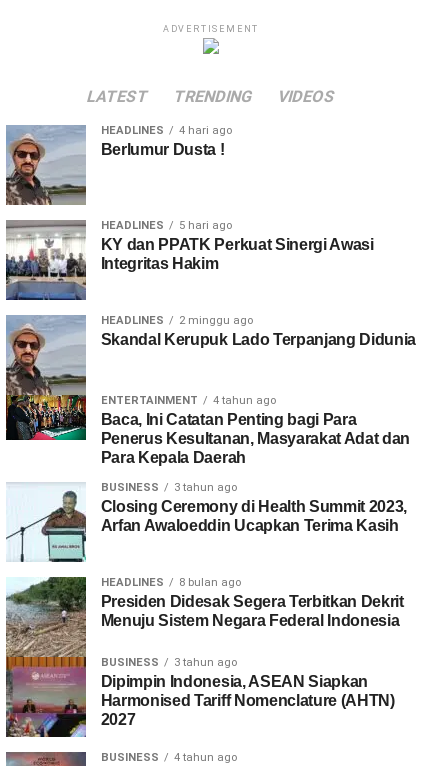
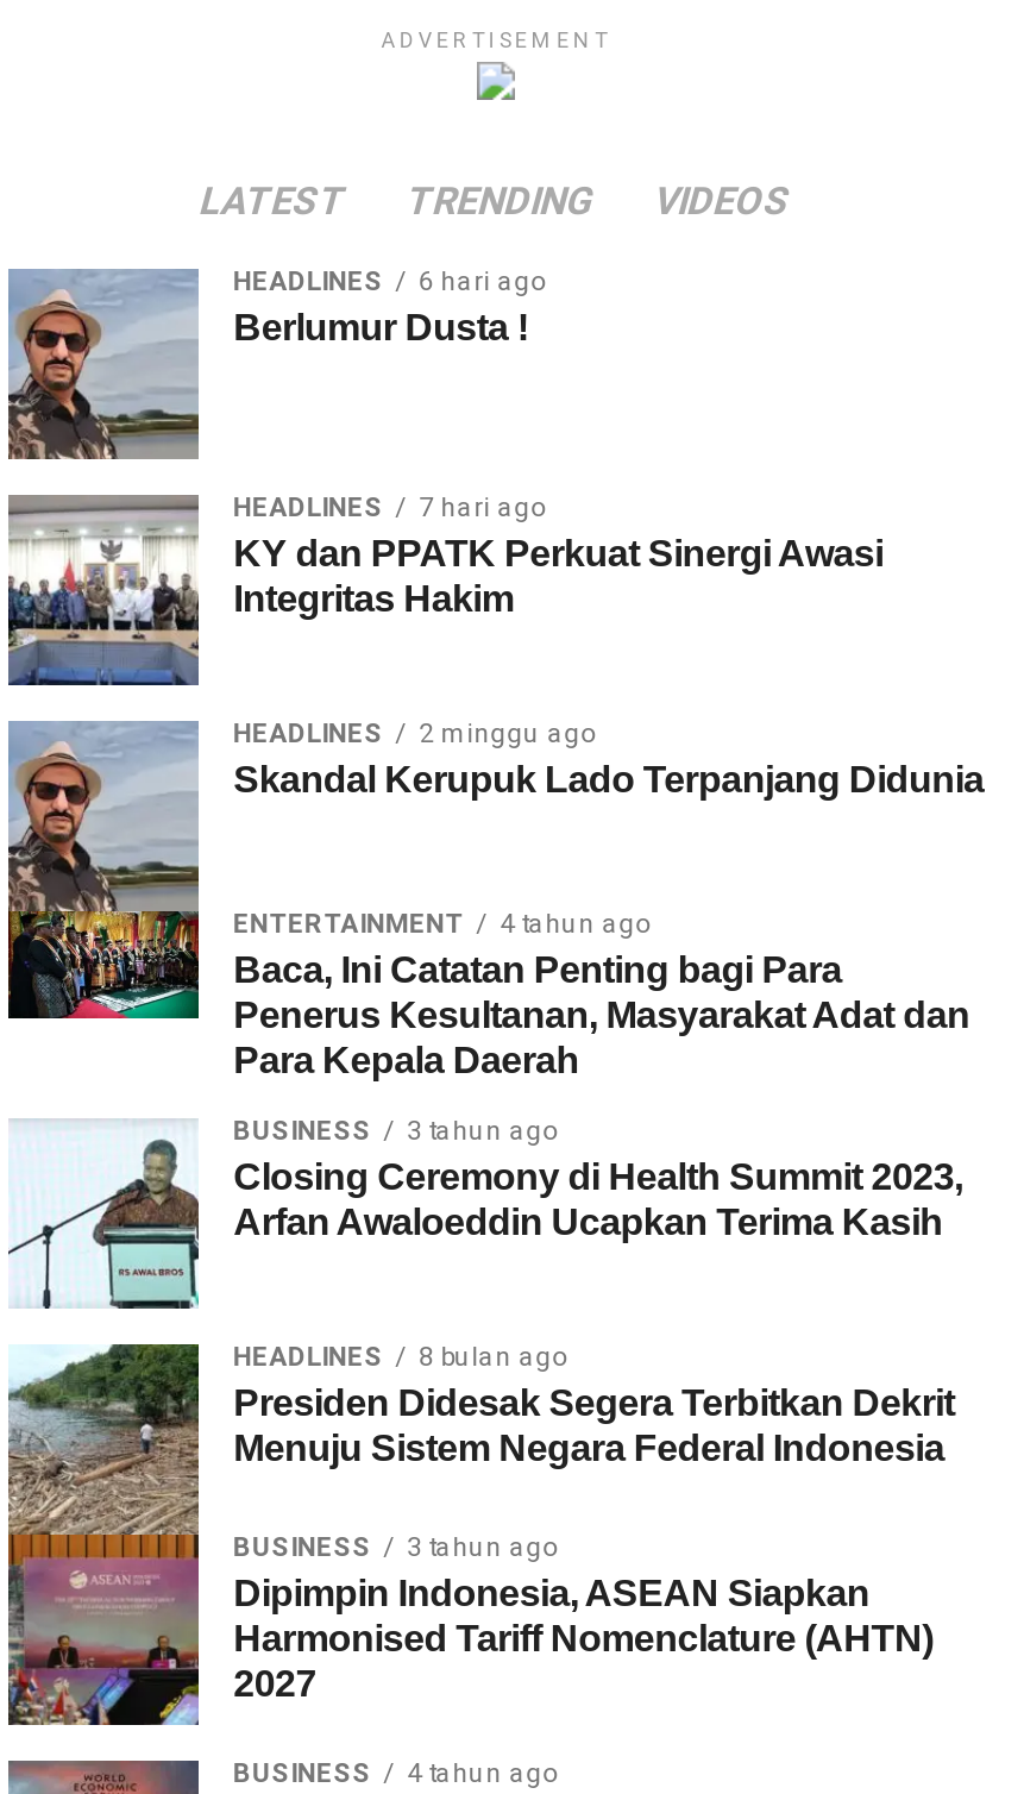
- HEADLINES 4 hari ago
+ HEADLINES 6 hari ago

- HEADLINES 5 hari ago
+ HEADLINES 7 hari ago
